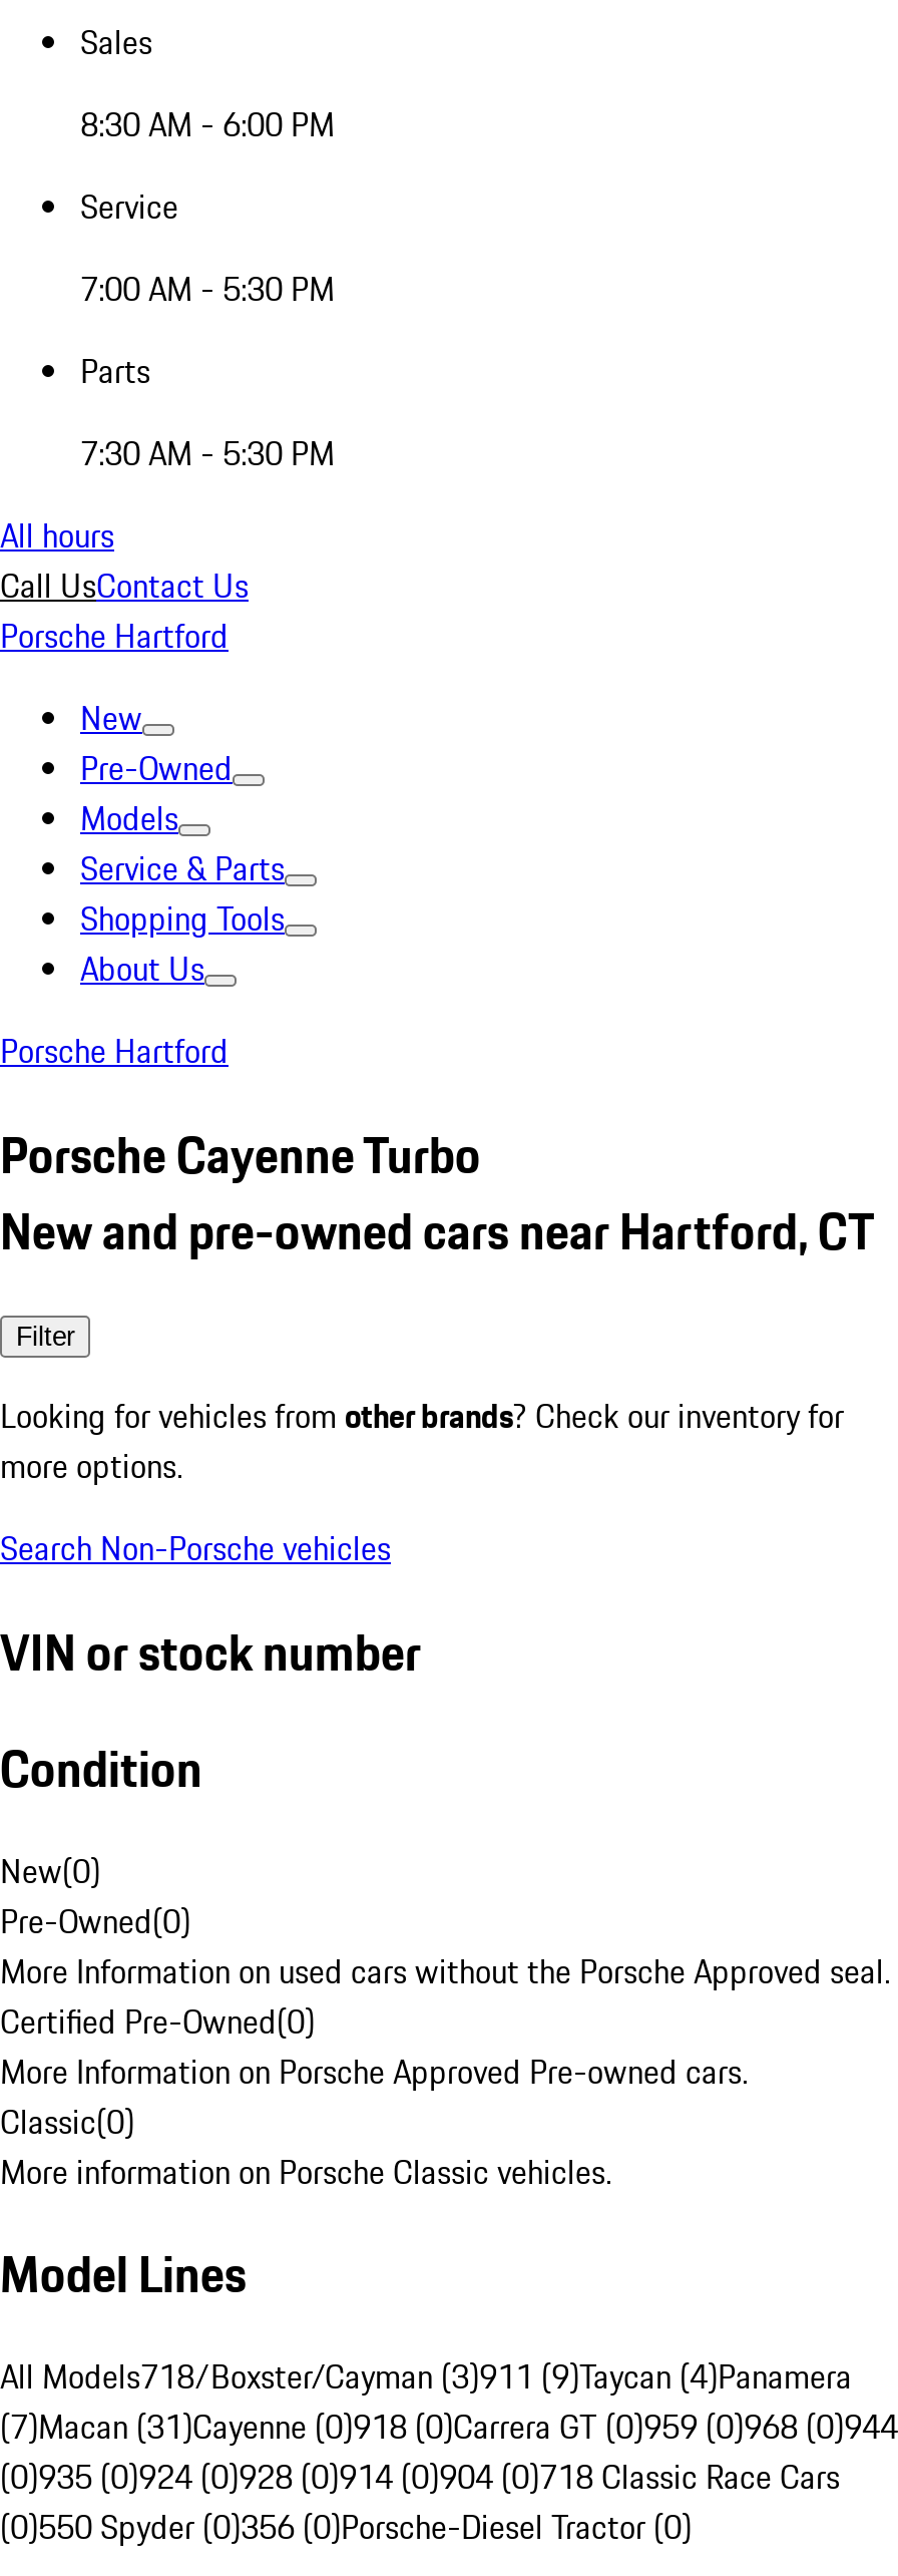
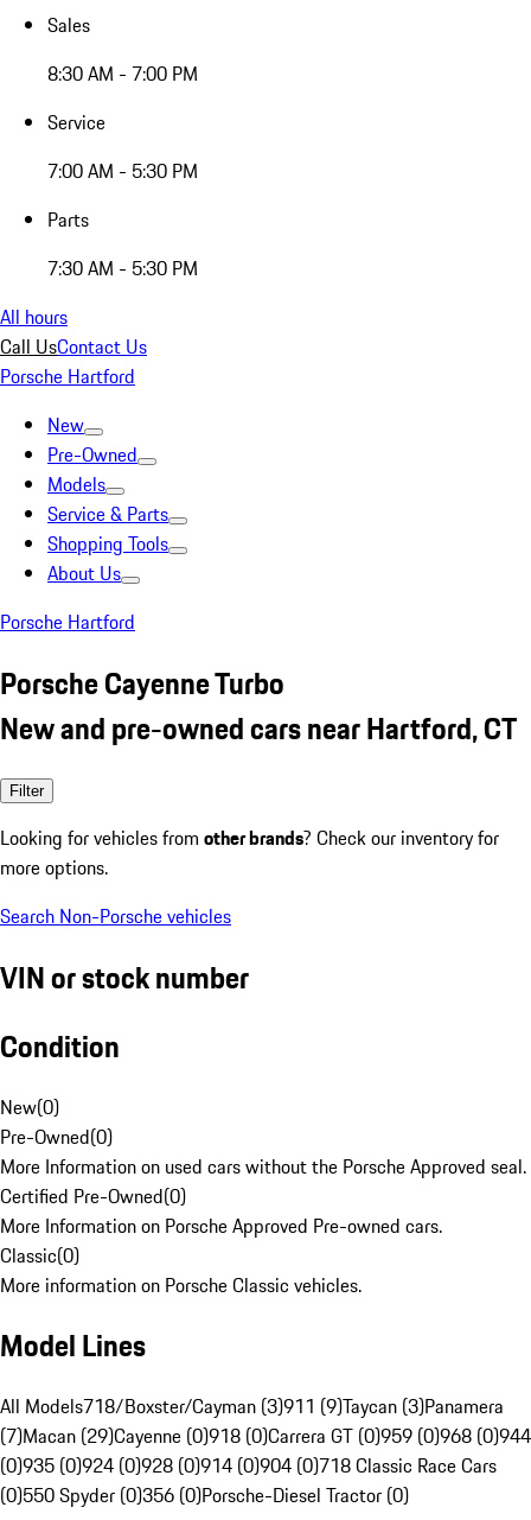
- 8:30 AM - 6:00 PM
+ 8:30 AM - 7:00 PM

- All Models718/Boxster/Cayman (3)911 (9)Taycan (4)Panamera
+ All Models718/Boxster/Cayman (3)911 (9)Taycan (3)Panamera

- (7)Macan (31)Cayenne (0)918 (0)Carrera GT (0)959 (0)968 (0)944
+ (7)Macan (29)Cayenne (0)918 (0)Carrera GT (0)959 (0)968 (0)944
